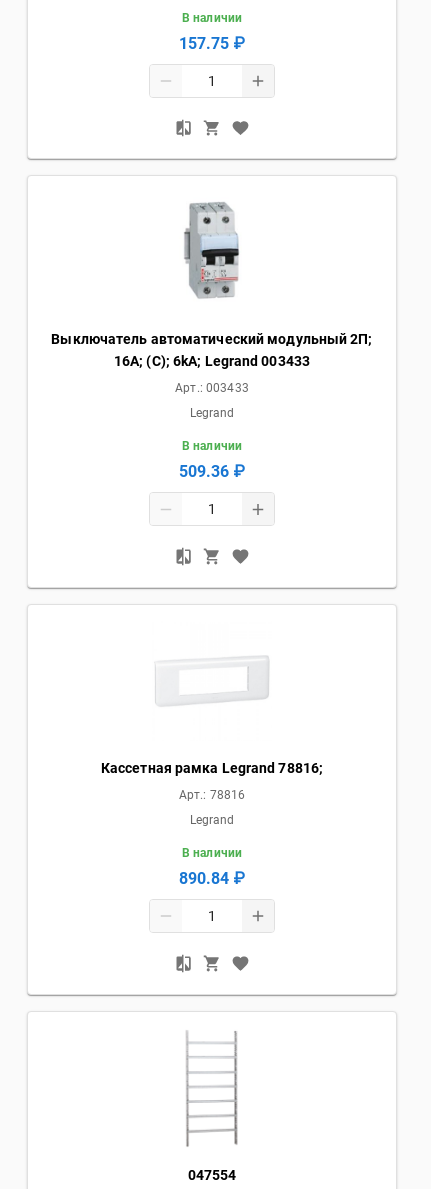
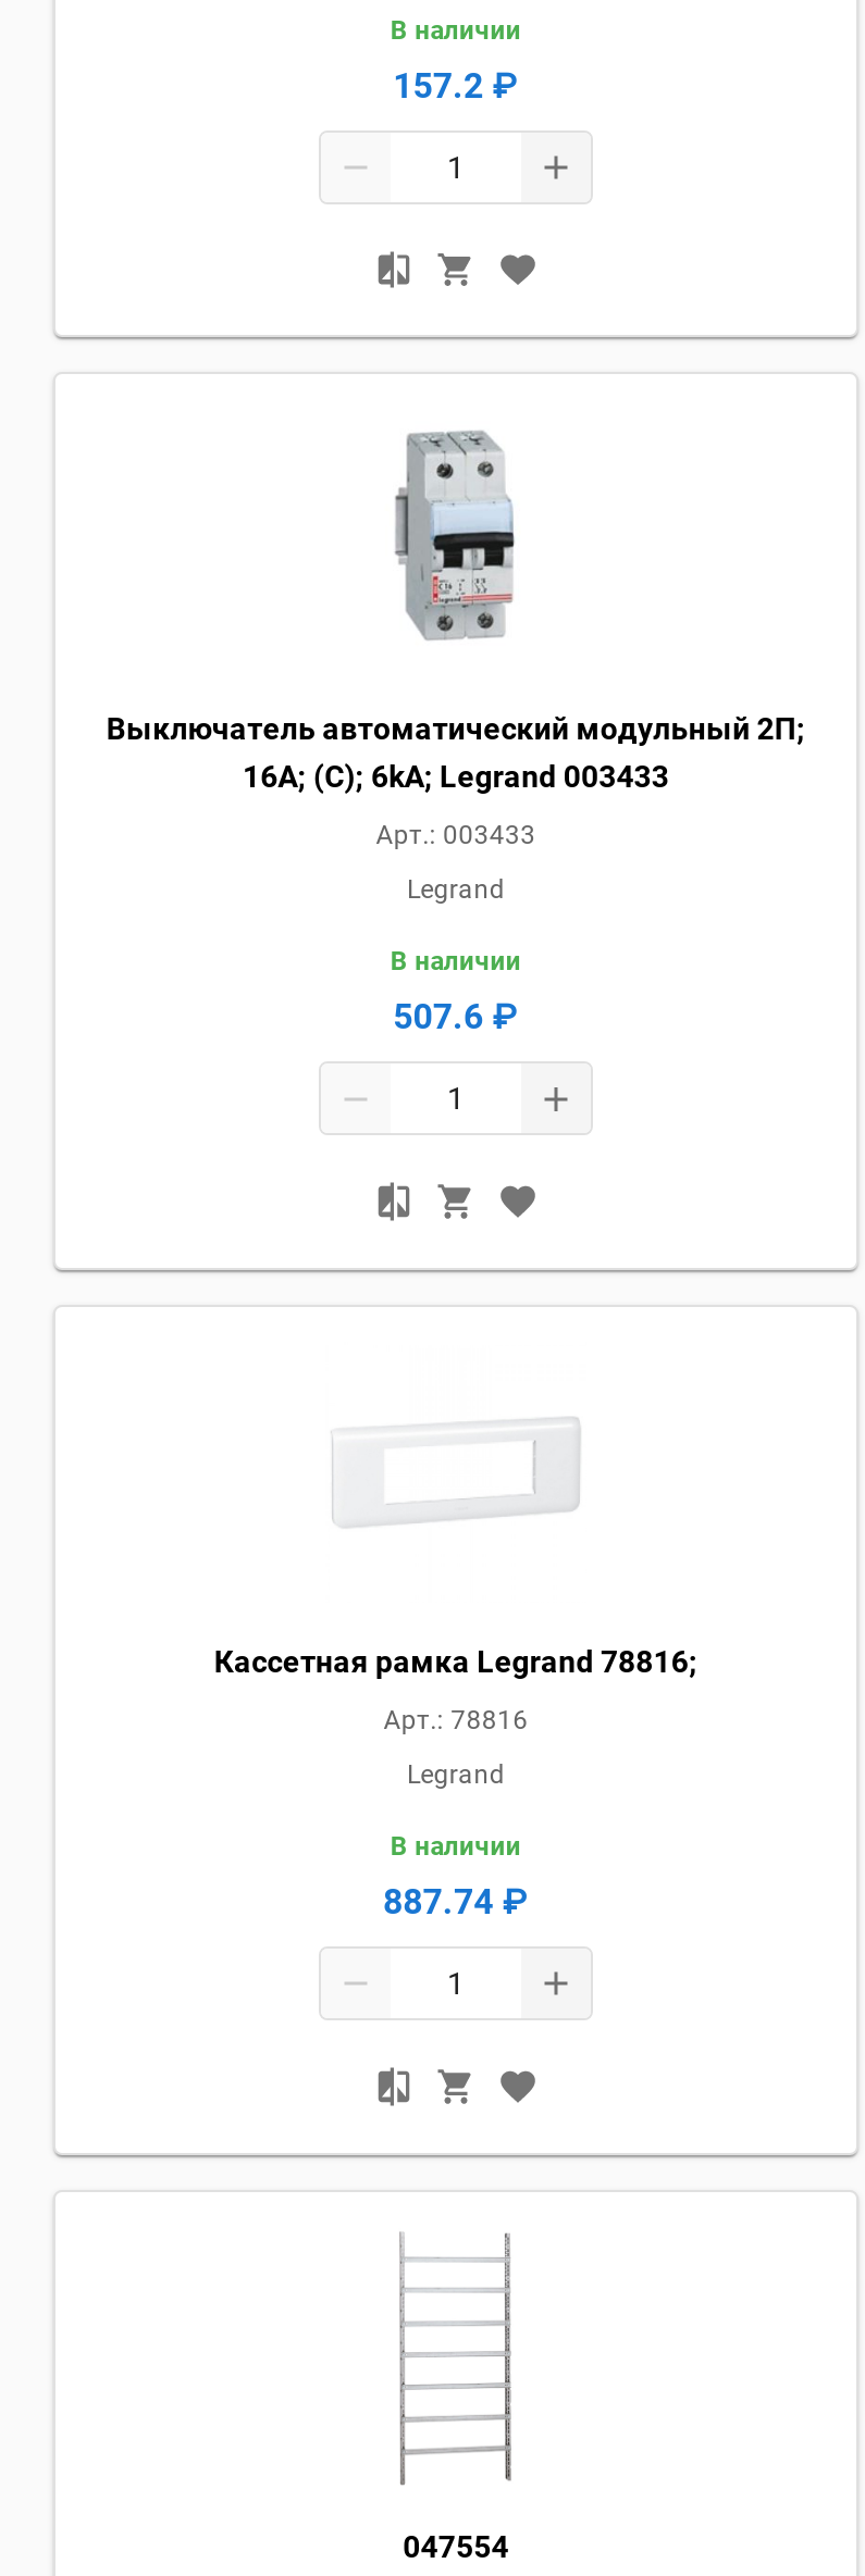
- 157.75 ₽
+ 157.2 ₽

- 509.36 ₽
+ 507.6 ₽

- 890.84 ₽
+ 887.74 ₽
